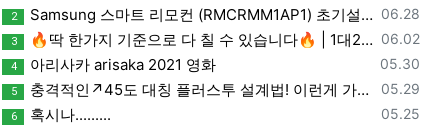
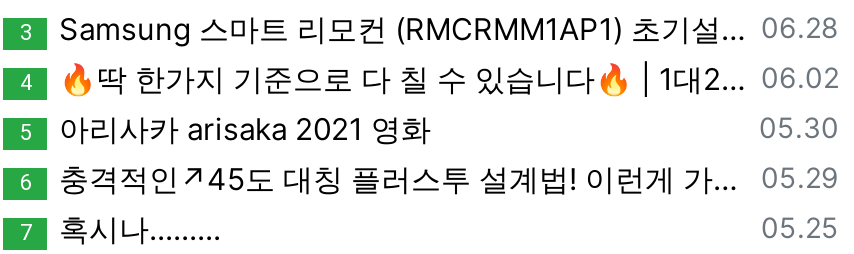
- 2
+ 3

- 3
+ 4

- 4 아리사카 arisaka 2021 영화
+ 5 아리사카 arisaka 2021 영화

- 5
+ 6

- 6 혹시나.........
+ 7 혹시나.........
